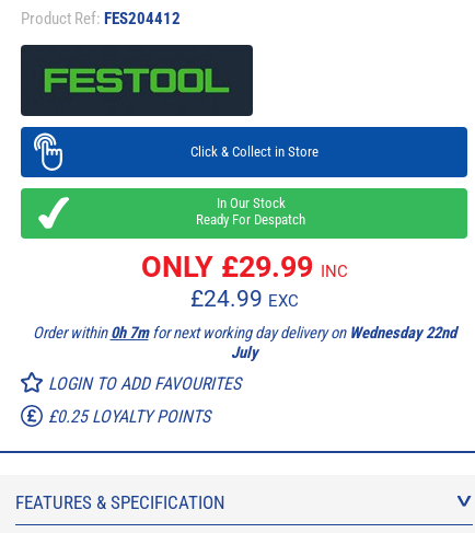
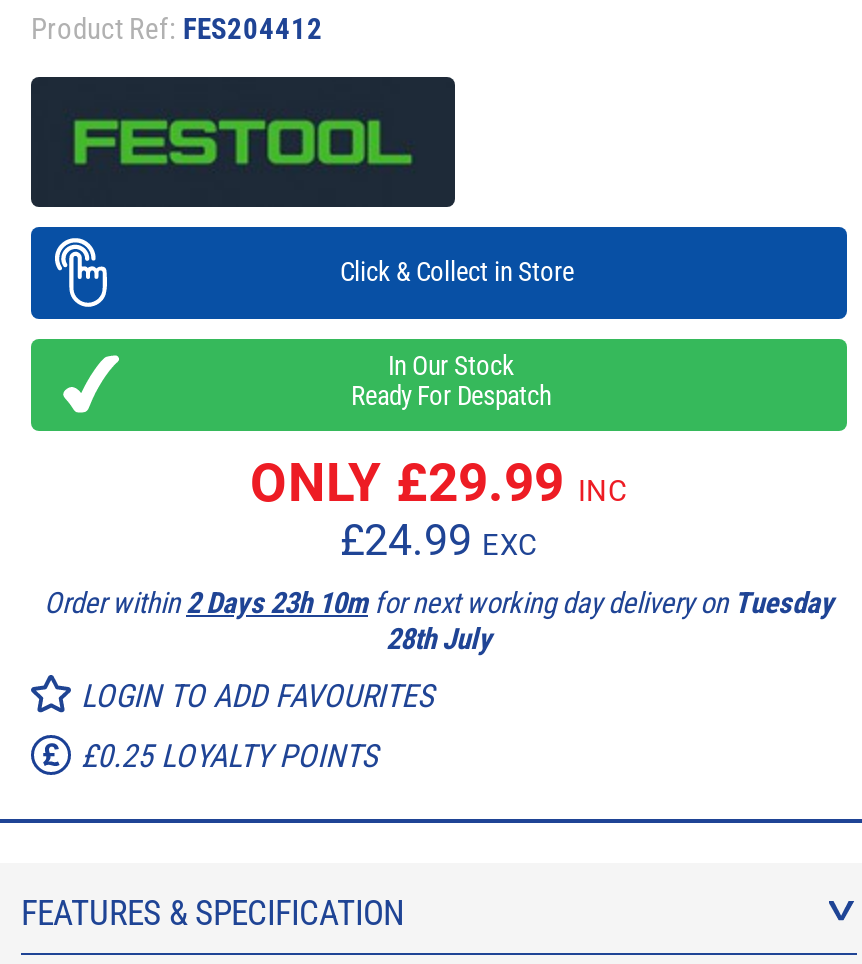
- Order within 0h 7m for next working day delivery on Wednesday 22nd
- July
+ Order within 2 Days 23h 10m for next working day delivery on Tuesday
+ 28th July
